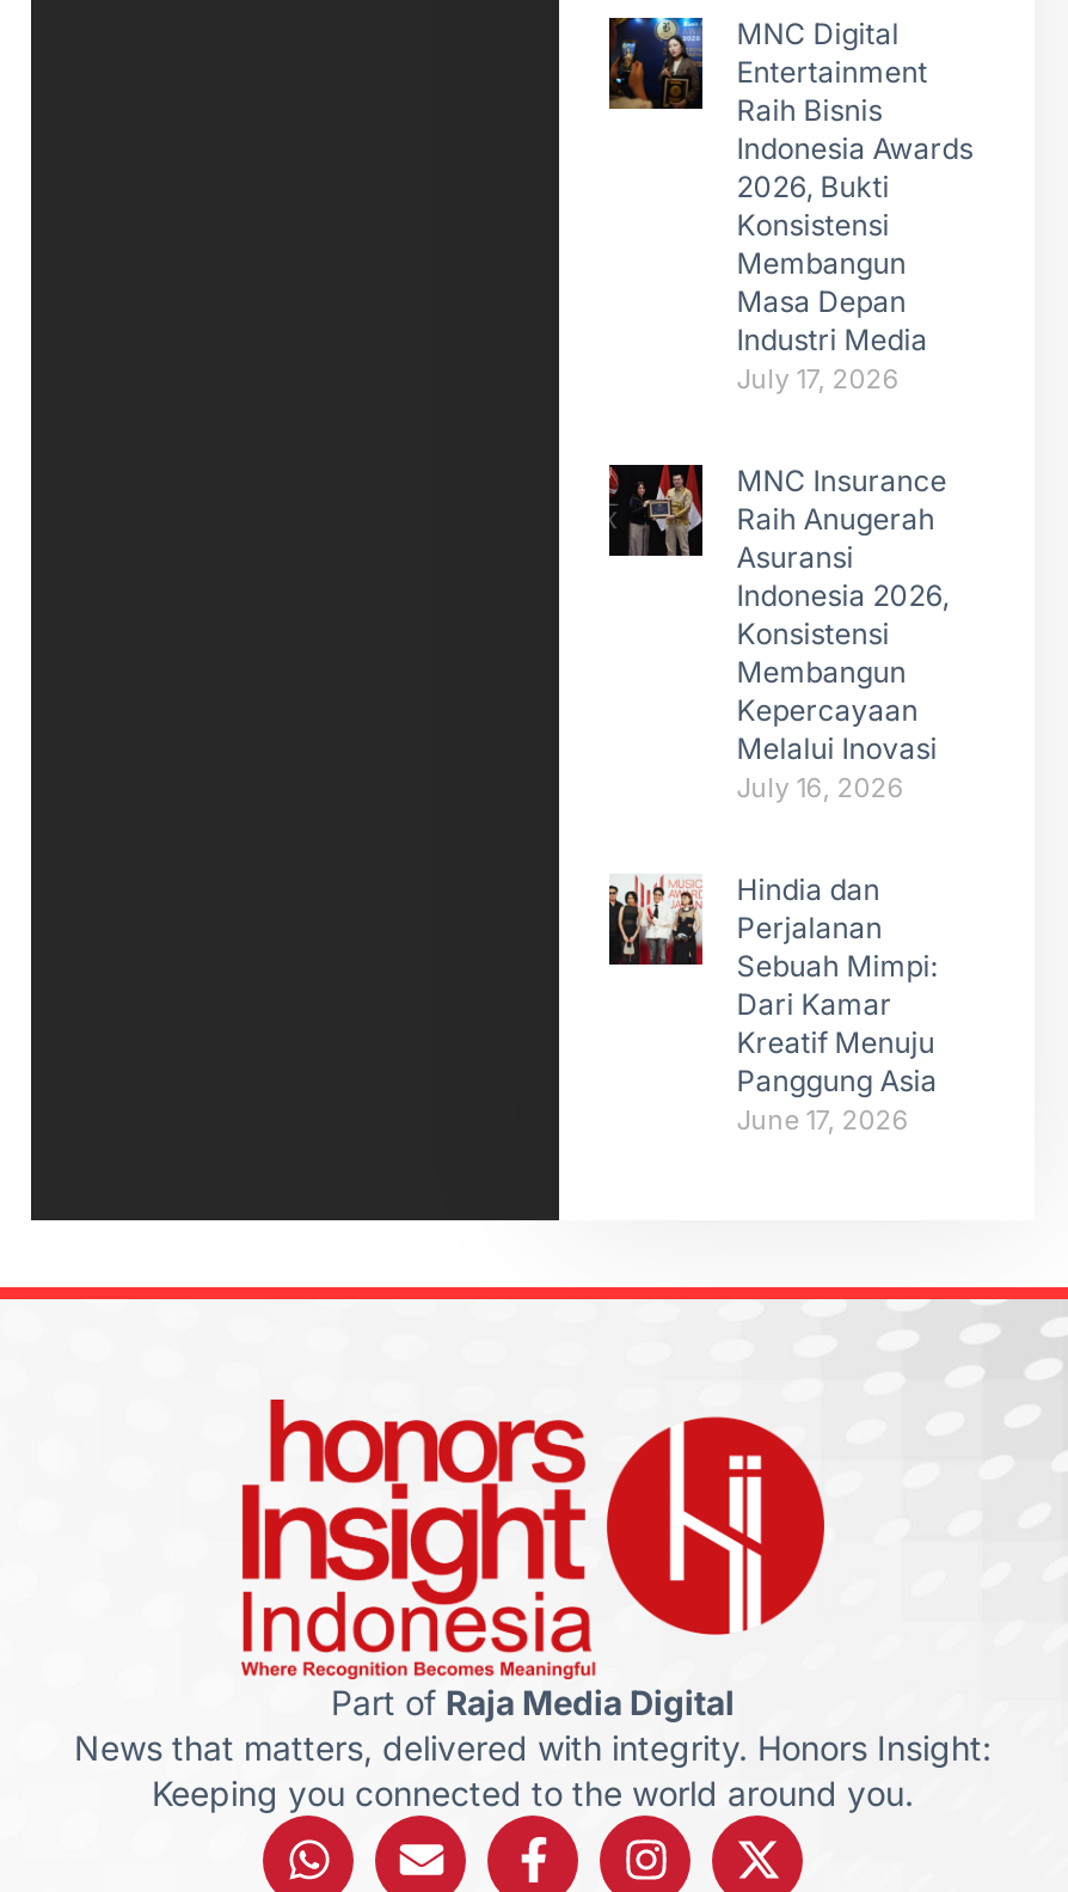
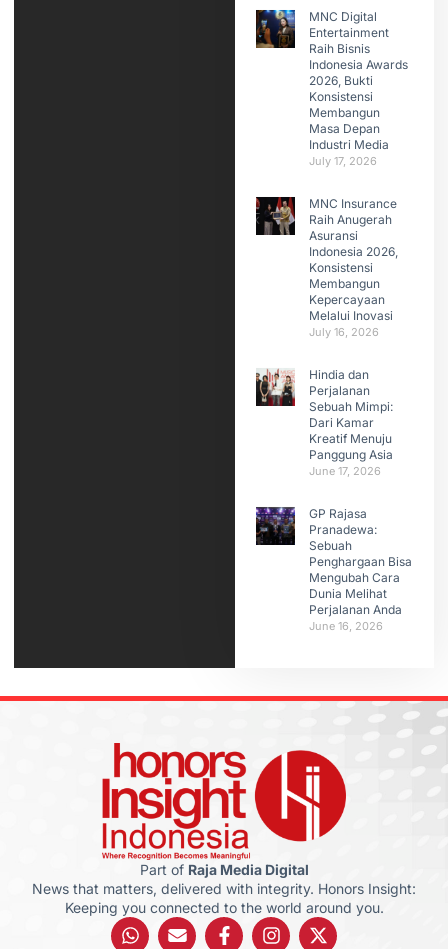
+ [image]
+ GP Rajasa
+ Pranadewa:
+ Sebuah
+ Penghargaan Bisa
+ Mengubah Cara
+ Dunia Melihat
+ Perjalanan Anda
+ June 16, 2026
